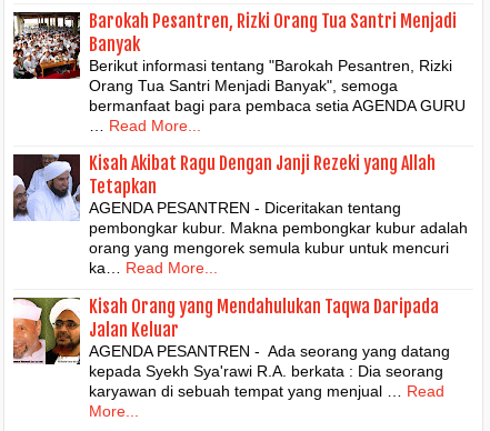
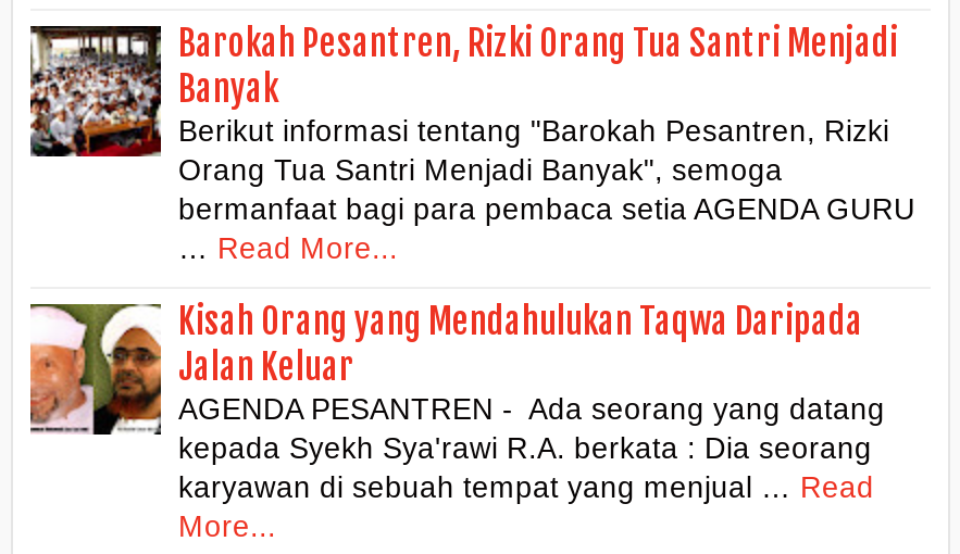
- [image]
- Kisah Akibat Ragu Dengan Janji Rezeki yang Allah
- Tetapkan
- AGENDA PESANTREN - Diceritakan tentang
- pembongkar kubur. Makna pembongkar kubur adalah
- orang yang mengorek semula kubur untuk mencuri
- ka… Read More...
